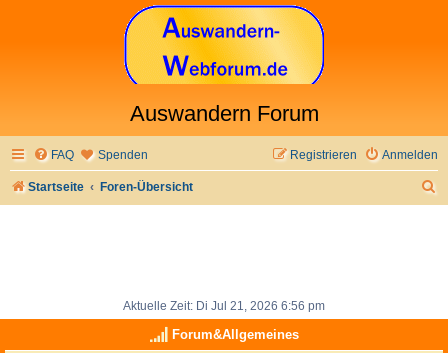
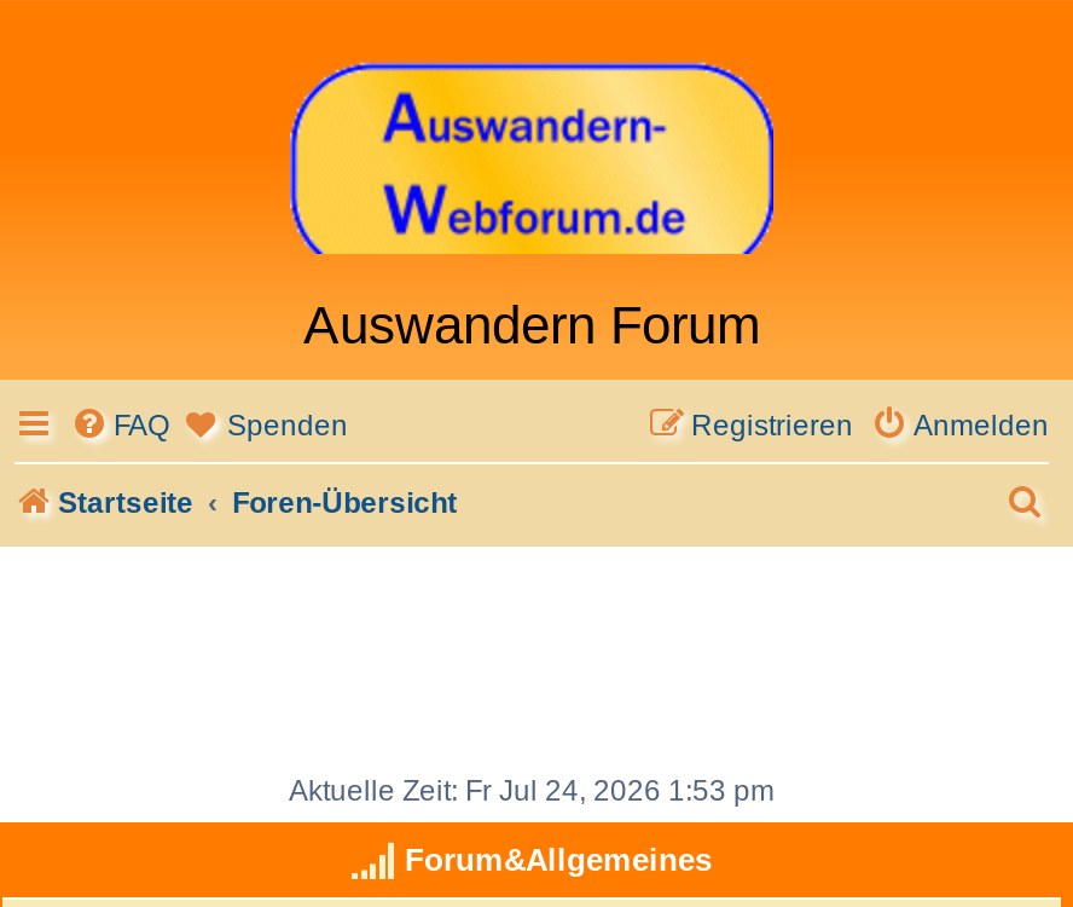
- Aktuelle Zeit: Di Jul 21, 2026 6:56 pm
+ Aktuelle Zeit: Fr Jul 24, 2026 1:53 pm
